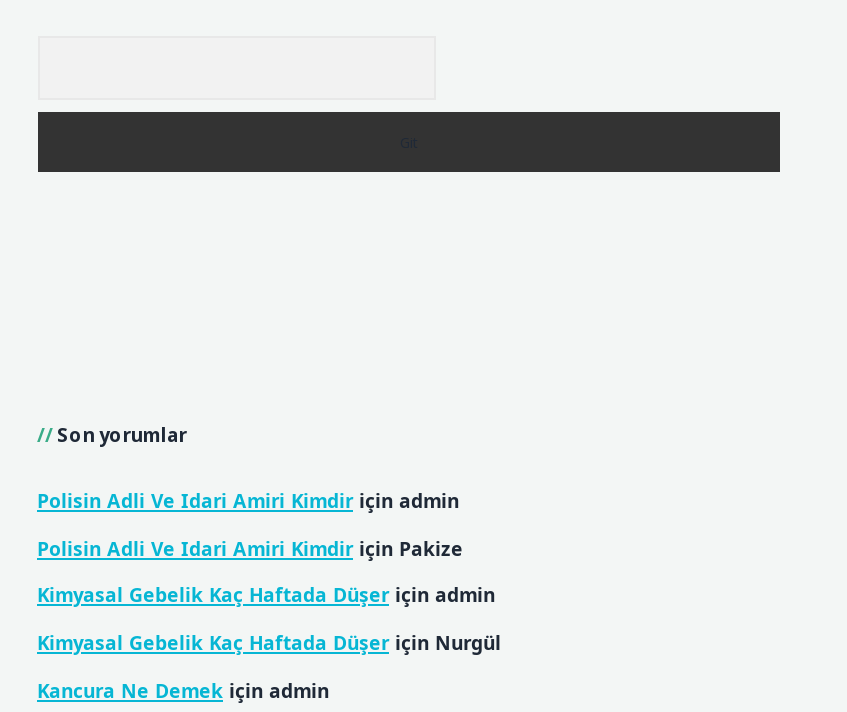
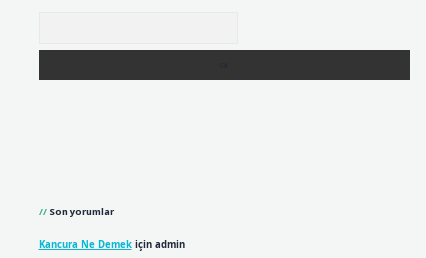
- Polisin Adli Ve Idari Amiri Kimdir için admin
- Polisin Adli Ve Idari Amiri Kimdir için Pakize
- Kimyasal Gebelik Kaç Haftada Düşer için admin
- Kimyasal Gebelik Kaç Haftada Düşer için Nurgül
